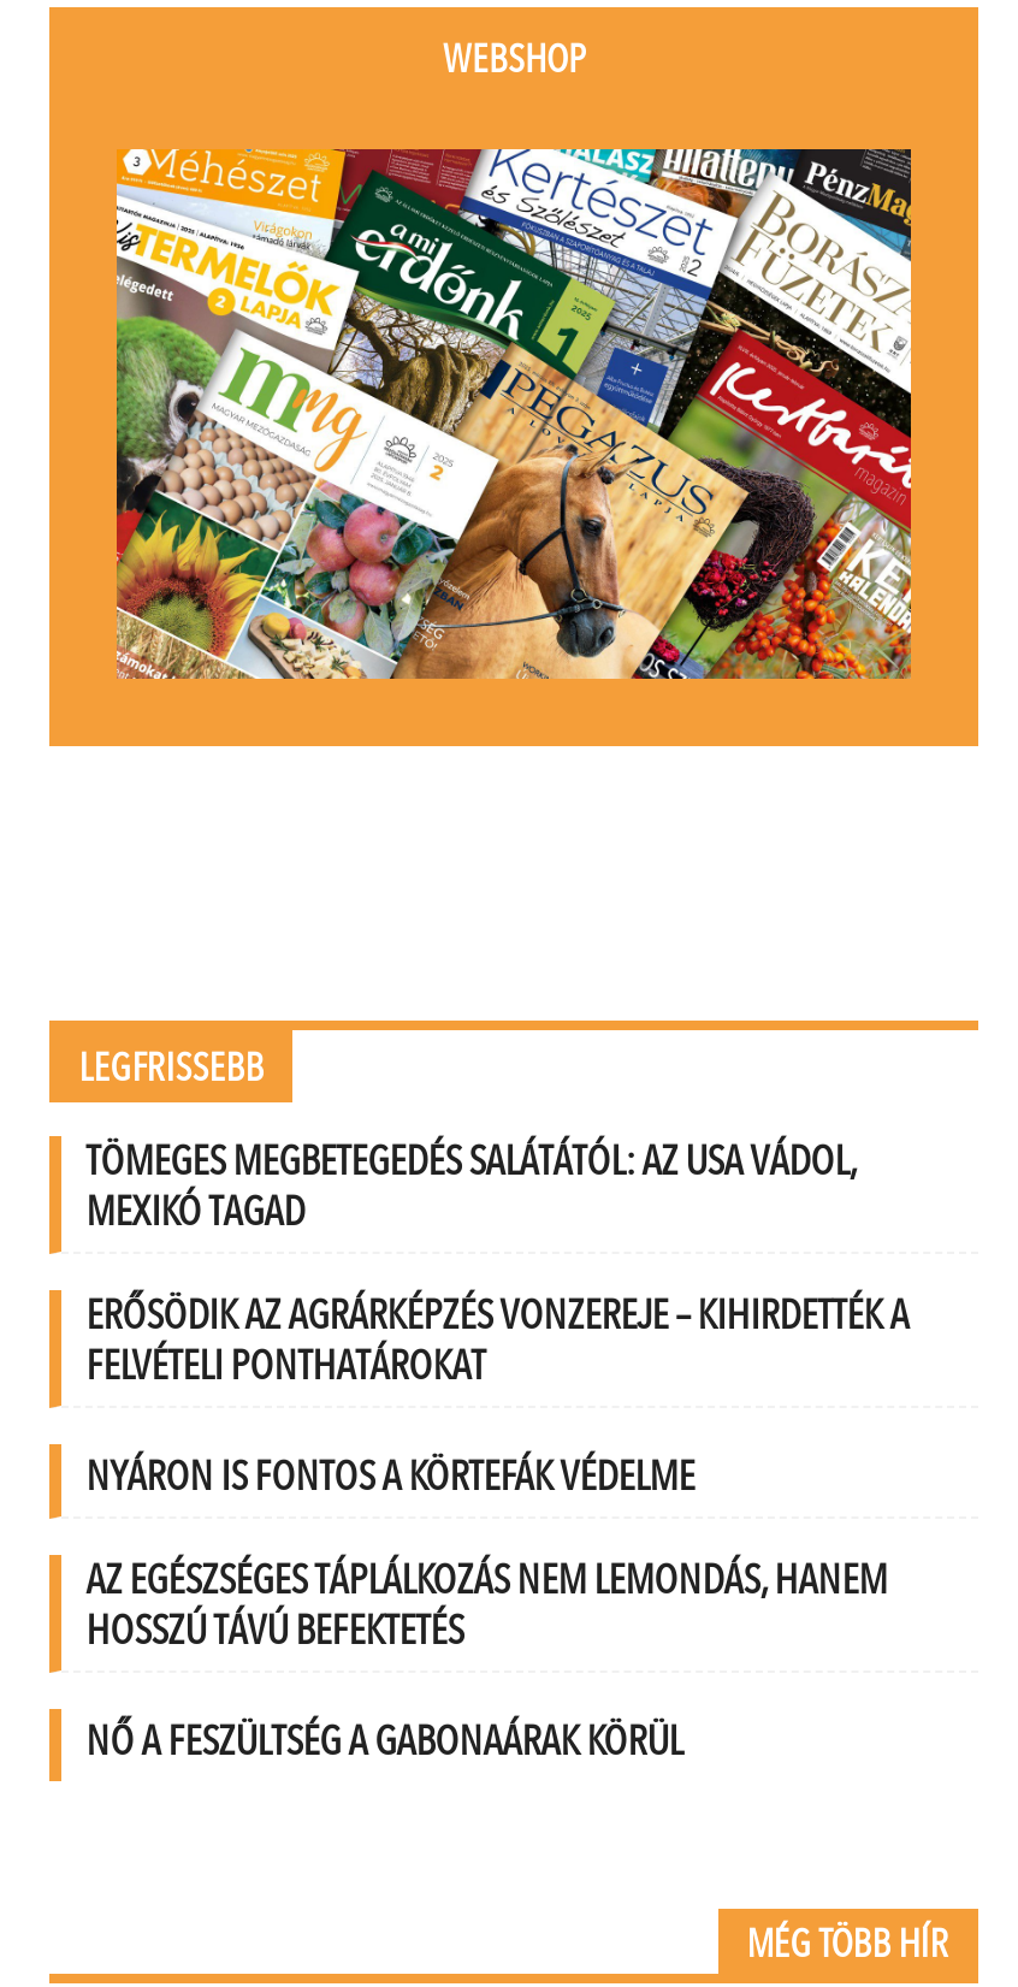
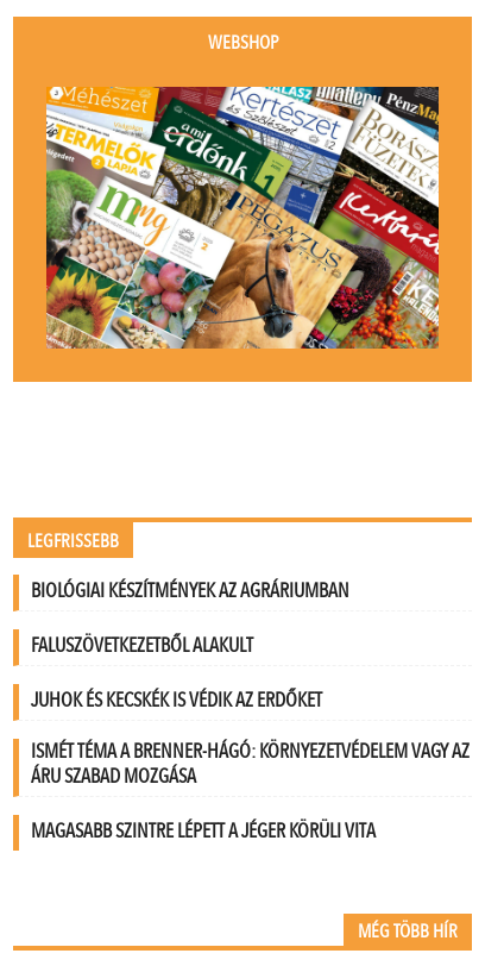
- TÖMEGES MEGBETEGEDÉS SALÁTÁTÓL: AZ USA VÁDOL,
- MEXIKÓ TAGAD
+ BIOLÓGIAI KÉSZÍTMÉNYEK AZ AGRÁRIUMBAN

- ERŐSÖDIK AZ AGRÁRKÉPZÉS VONZEREJE – KIHIRDETTÉK A
- FELVÉTELI PONTHATÁROKAT
+ FALUSZÖVETKEZETBŐL ALAKULT

- NYÁRON IS FONTOS A KÖRTEFÁK VÉDELME
+ JUHOK ÉS KECSKÉK IS VÉDIK AZ ERDŐKET

- AZ EGÉSZSÉGES TÁPLÁLKOZÁS NEM LEMONDÁS, HANEM
- HOSSZÚ TÁVÚ BEFEKTETÉS
+ ISMÉT TÉMA A BRENNER-HÁGÓ: KÖRNYEZETVÉDELEM VAGY AZ
+ ÁRU SZABAD MOZGÁSA

- NŐ A FESZÜLTSÉG A GABONAÁRAK KÖRÜL
+ MAGASABB SZINTRE LÉPETT A JÉGER KÖRÜLI VITA
